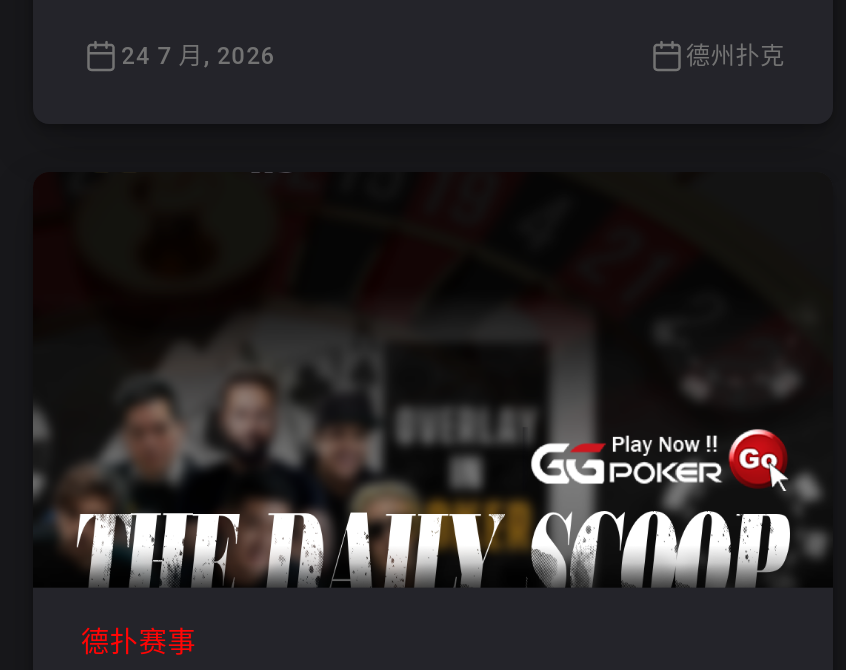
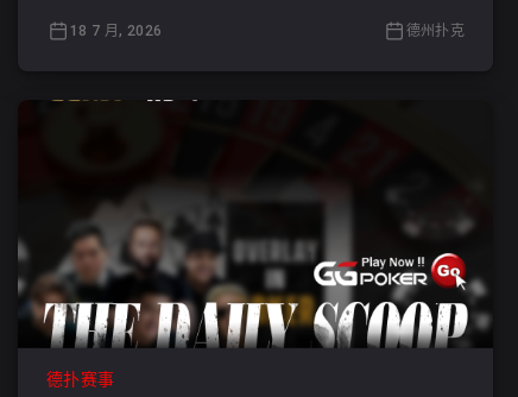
- 24 7 月, 2026
+ 18 7 月, 2026
